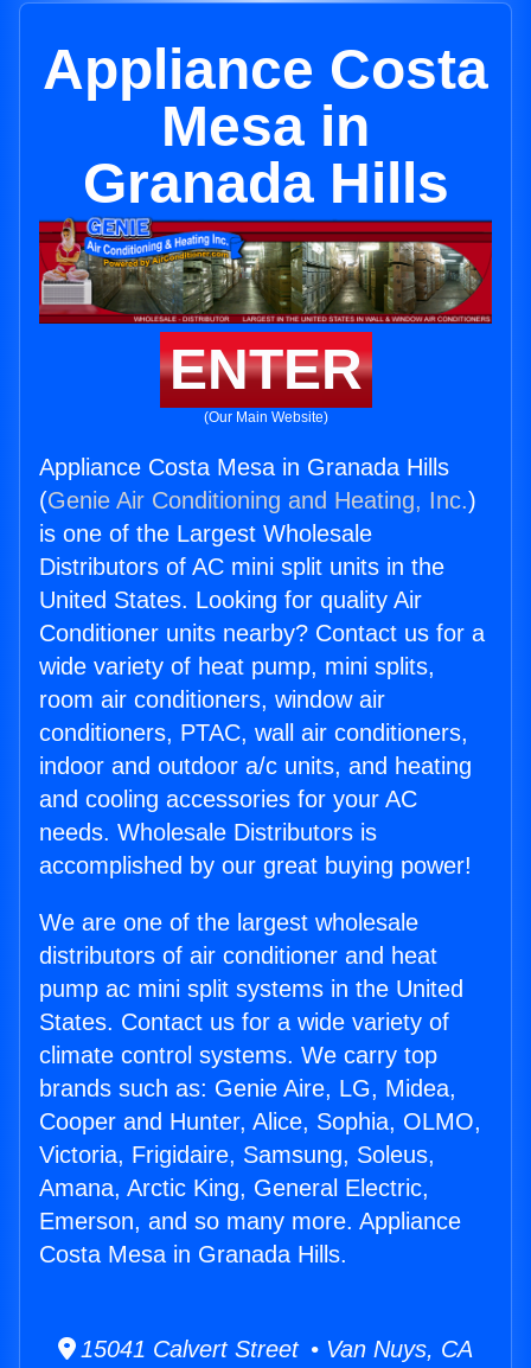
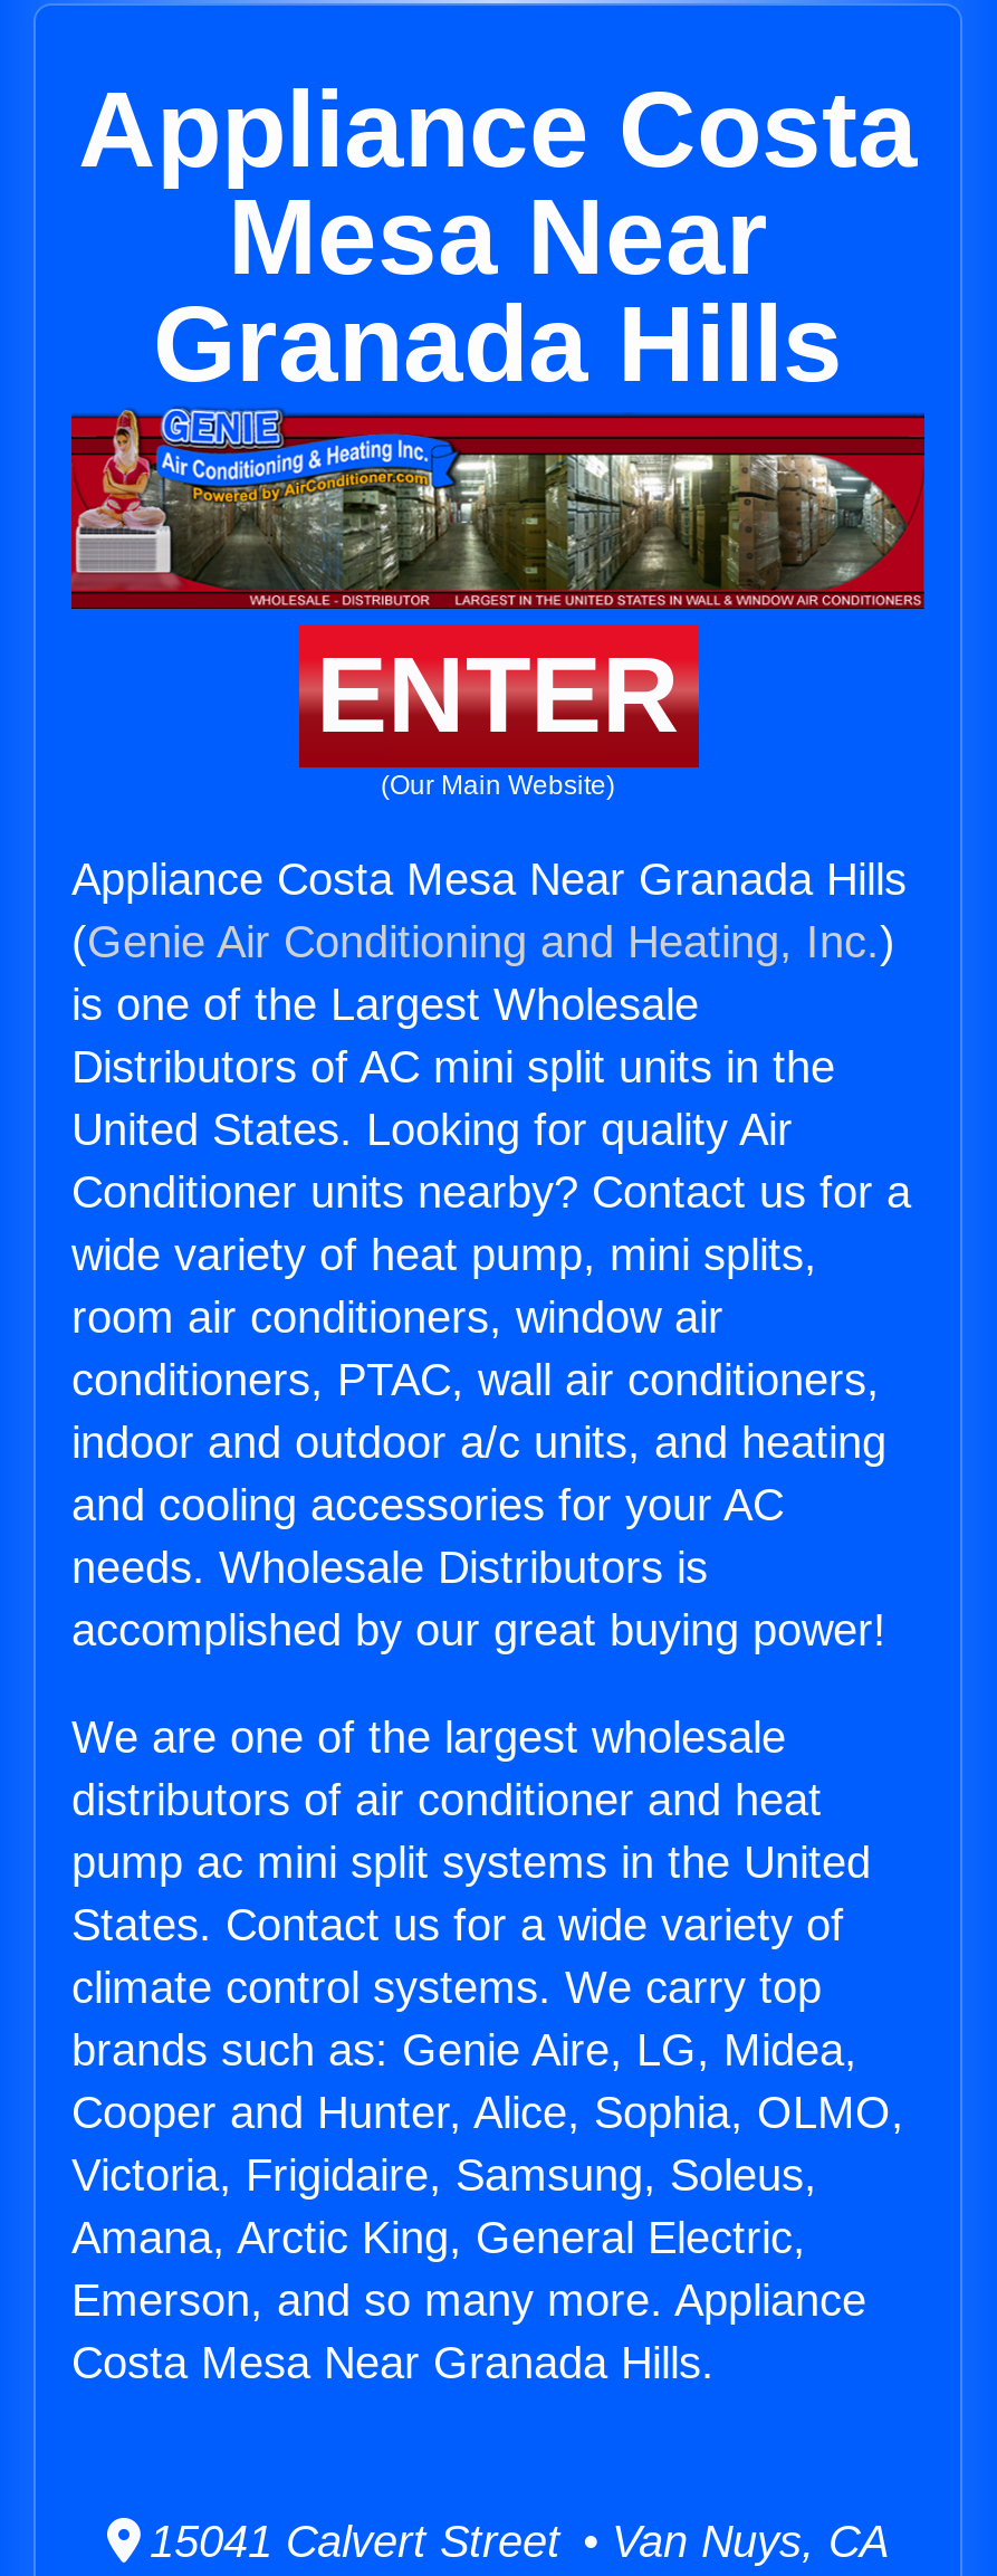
- Mesa in
+ Mesa Near

- Appliance Costa Mesa in Granada Hills
+ Appliance Costa Mesa Near Granada Hills

- Costa Mesa in Granada Hills.
+ Costa Mesa Near Granada Hills.
